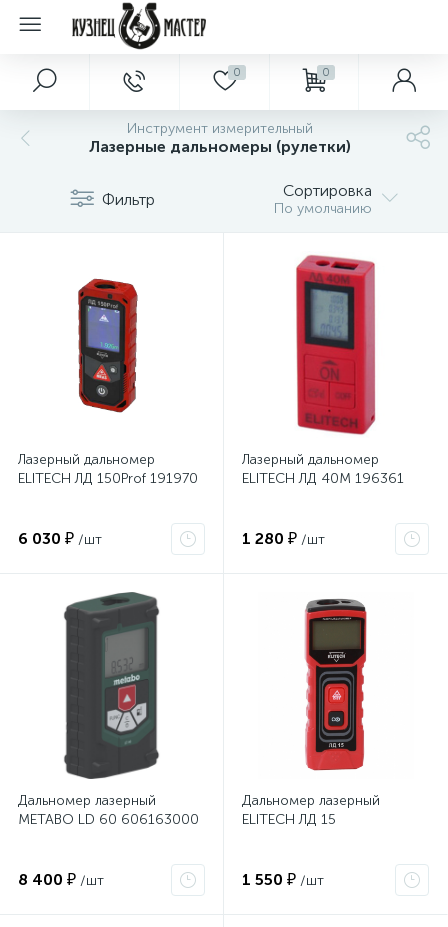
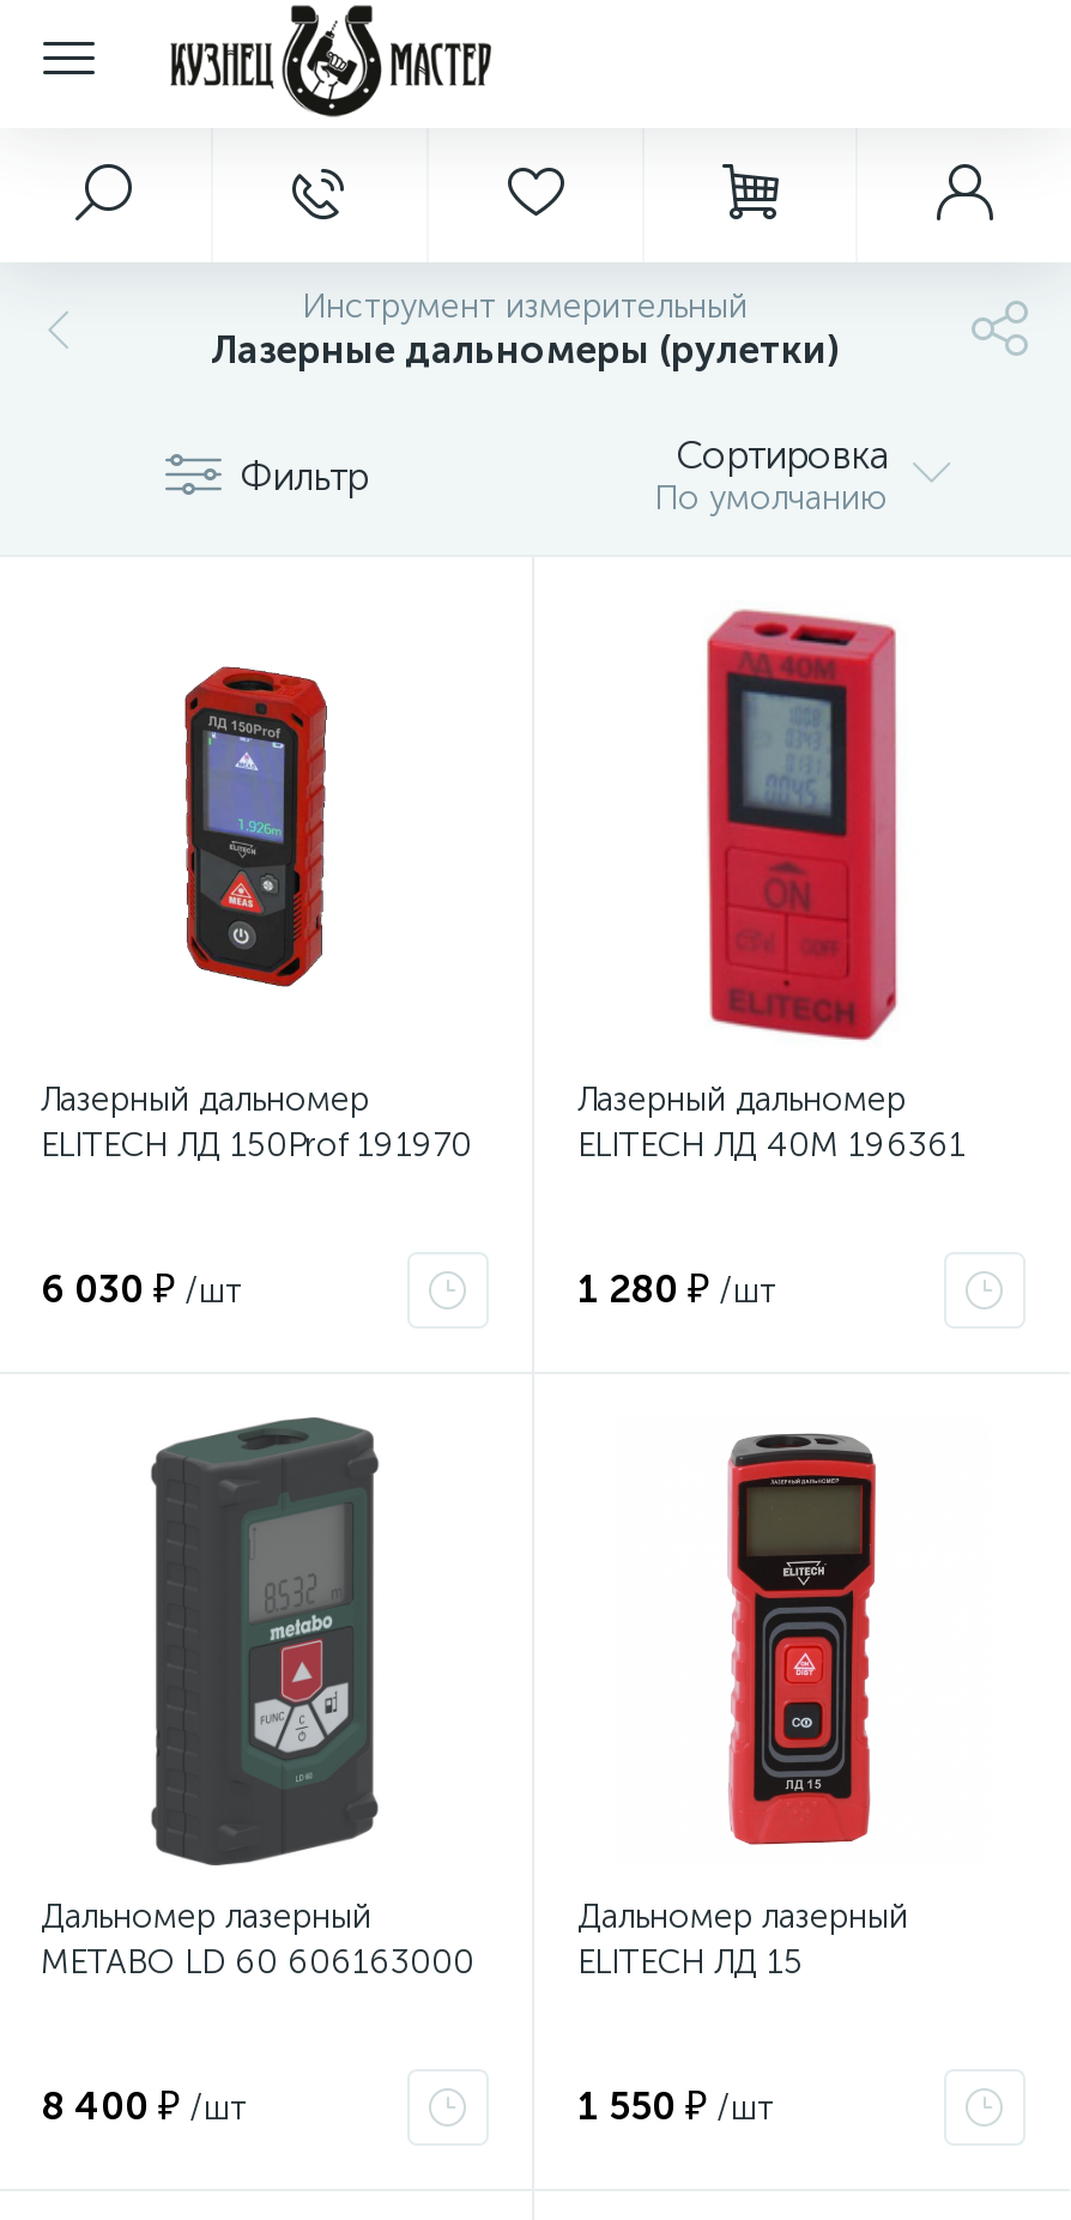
- 0
- 0
